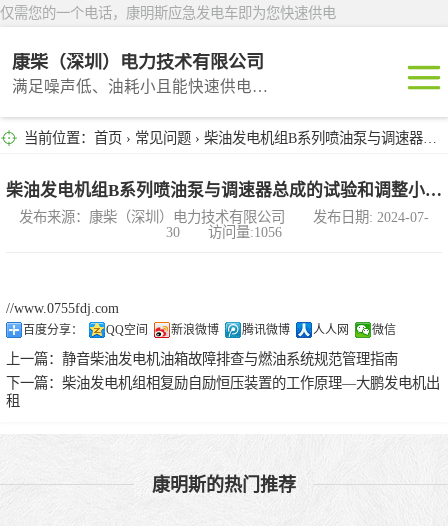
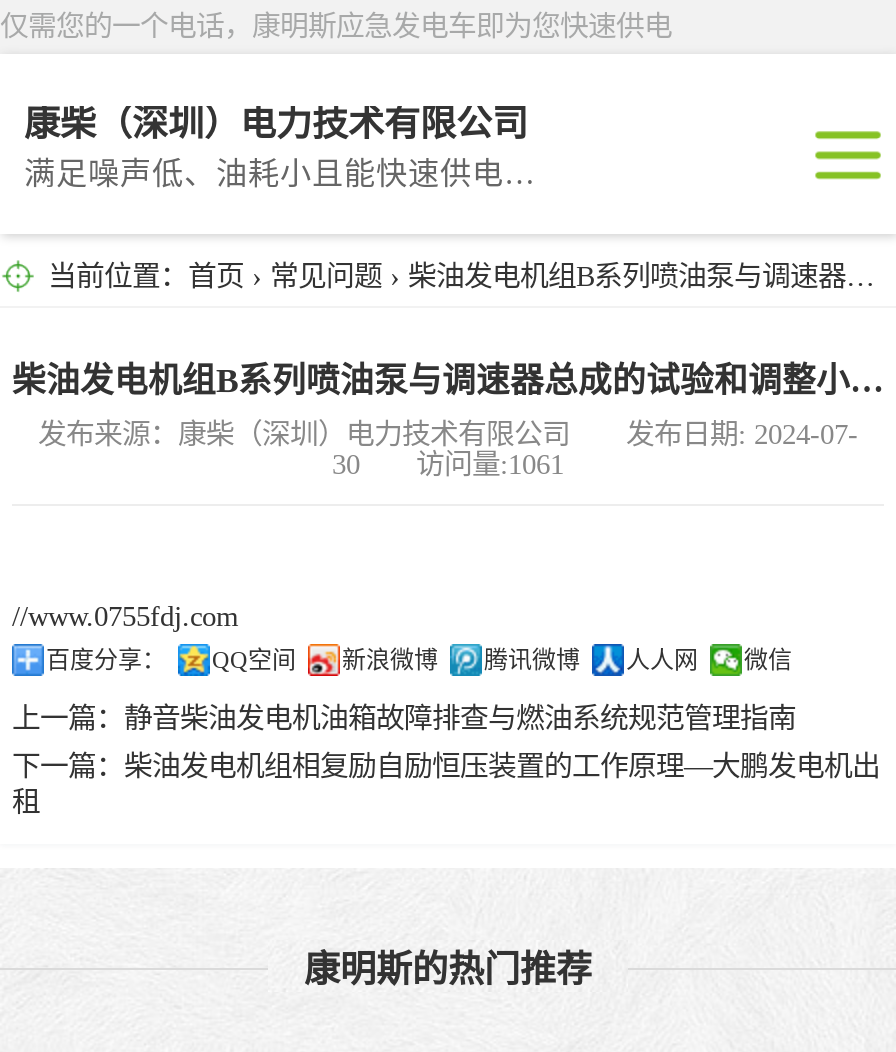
- 30 访问量:1056
+ 30 访问量:1061
